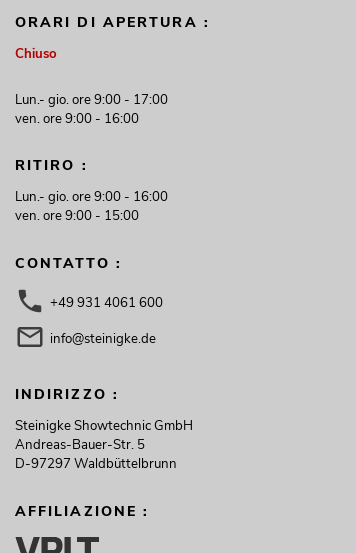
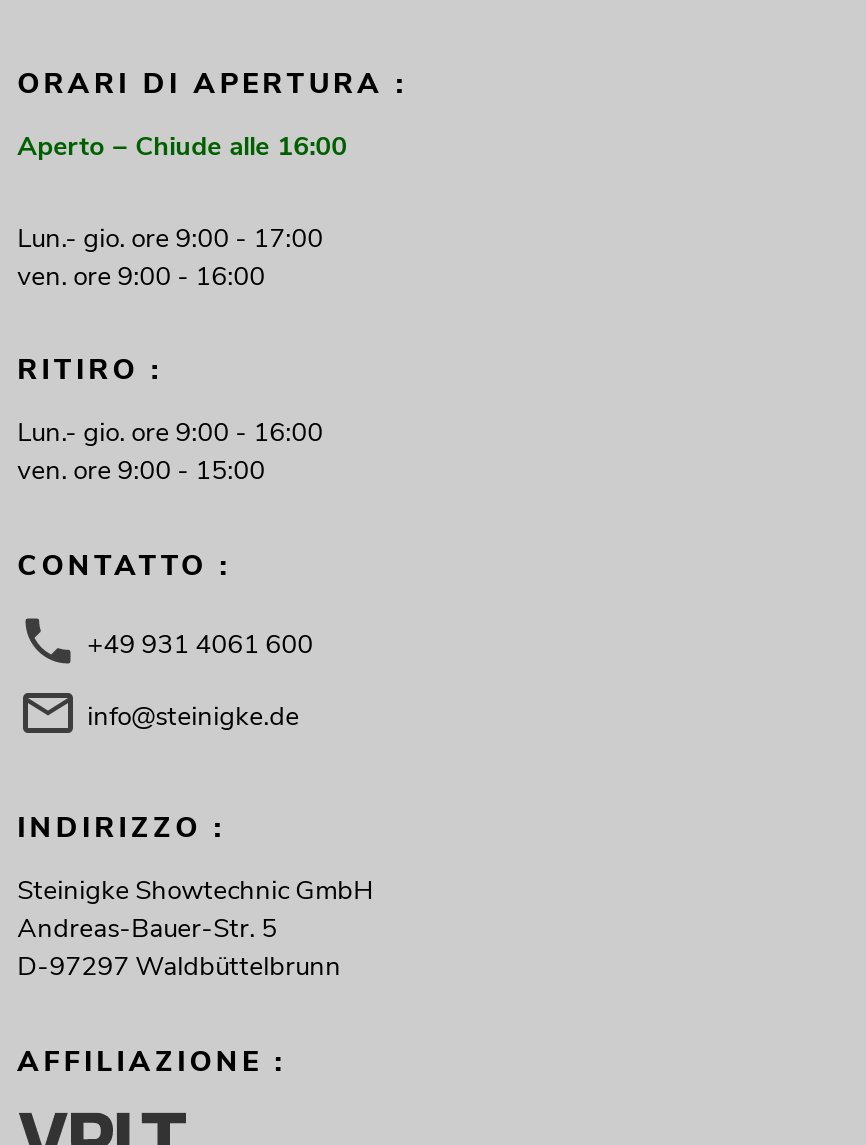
- Chiuso
+ Aperto – Chiude alle 16:00
